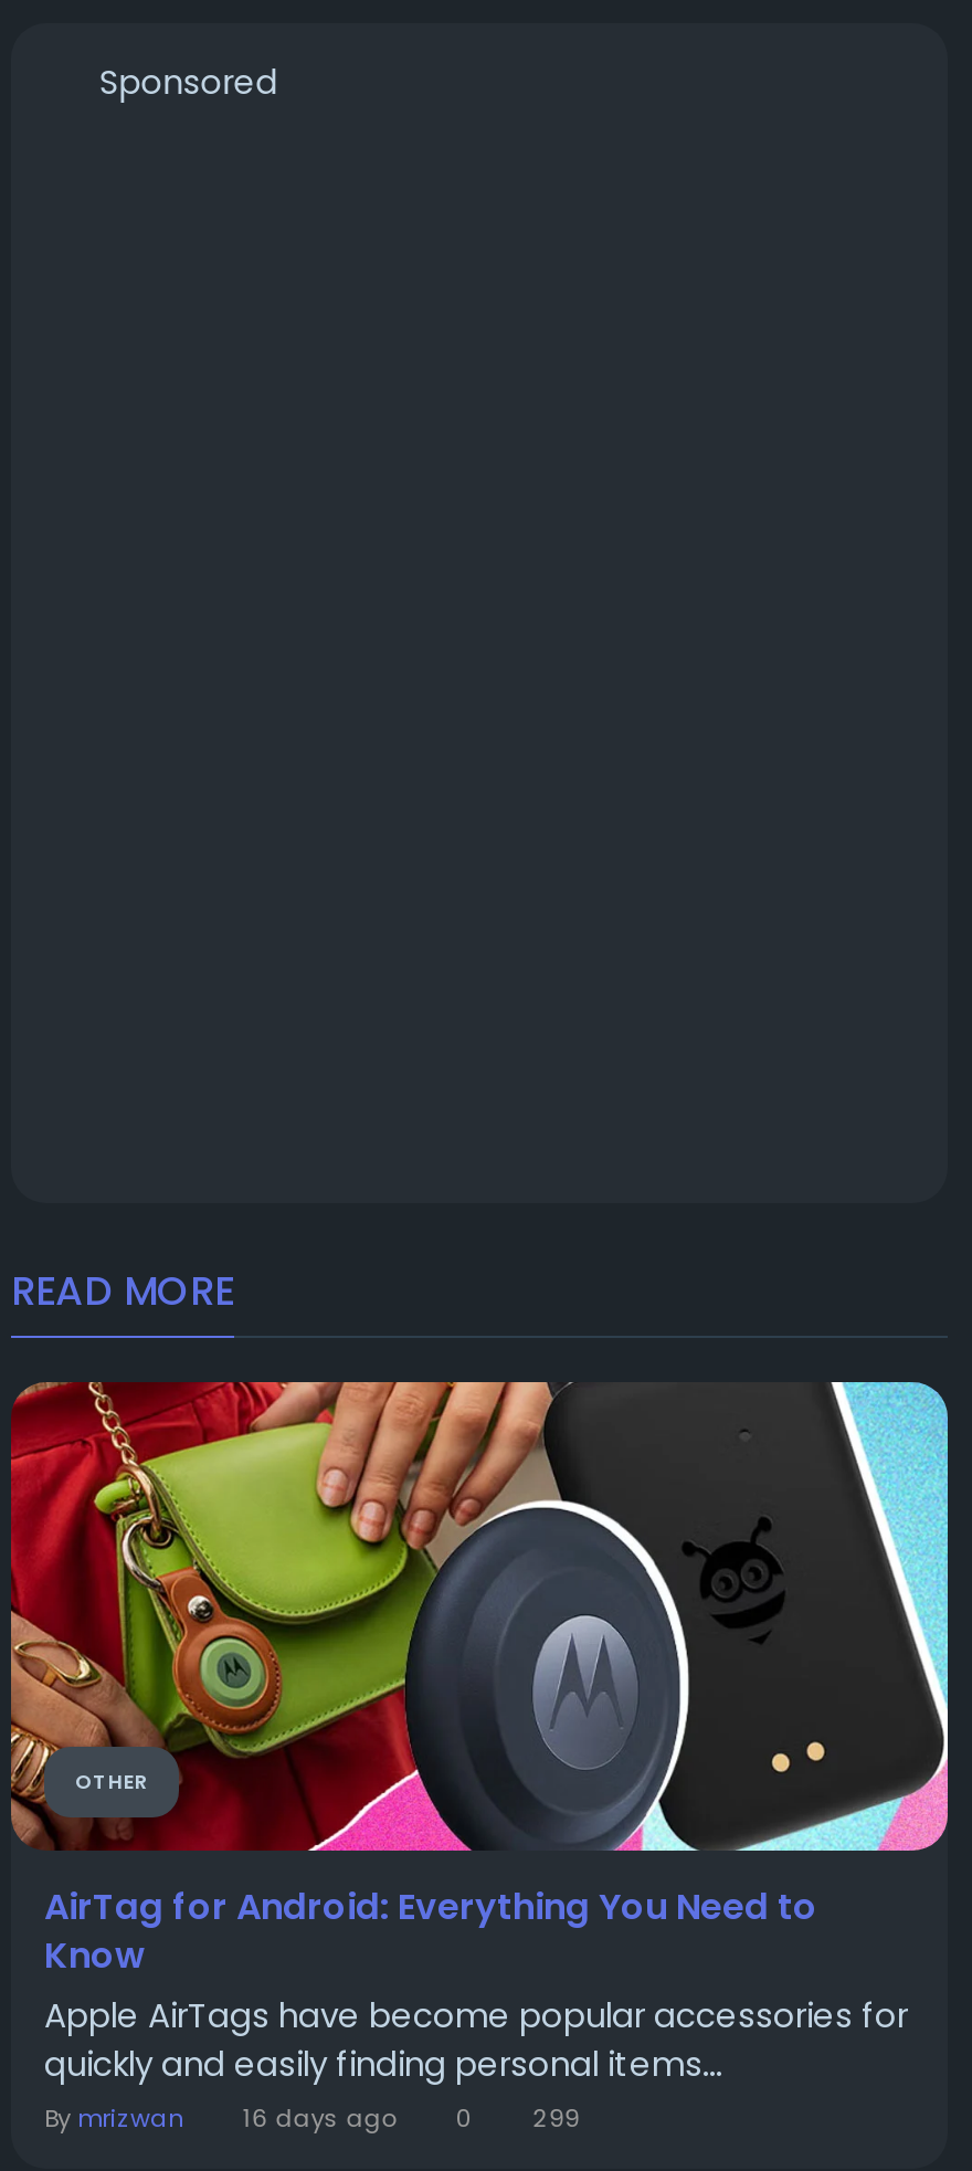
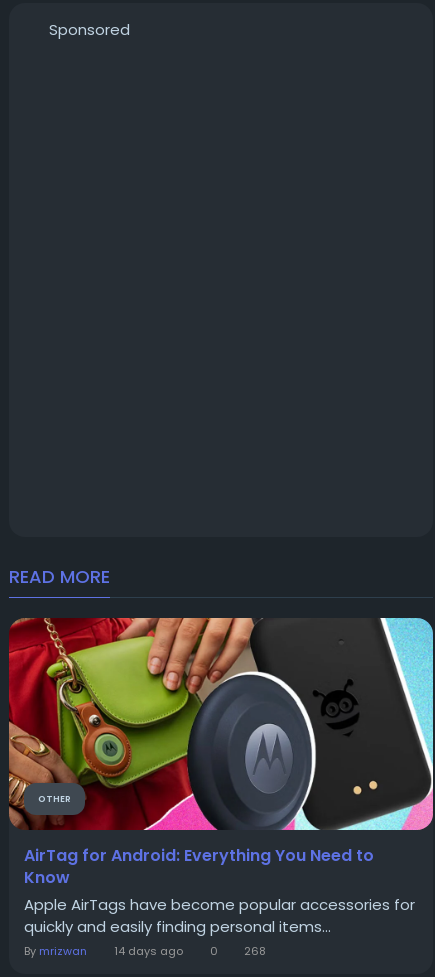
- 16 days ago
+ 14 days ago

- 299
+ 268
